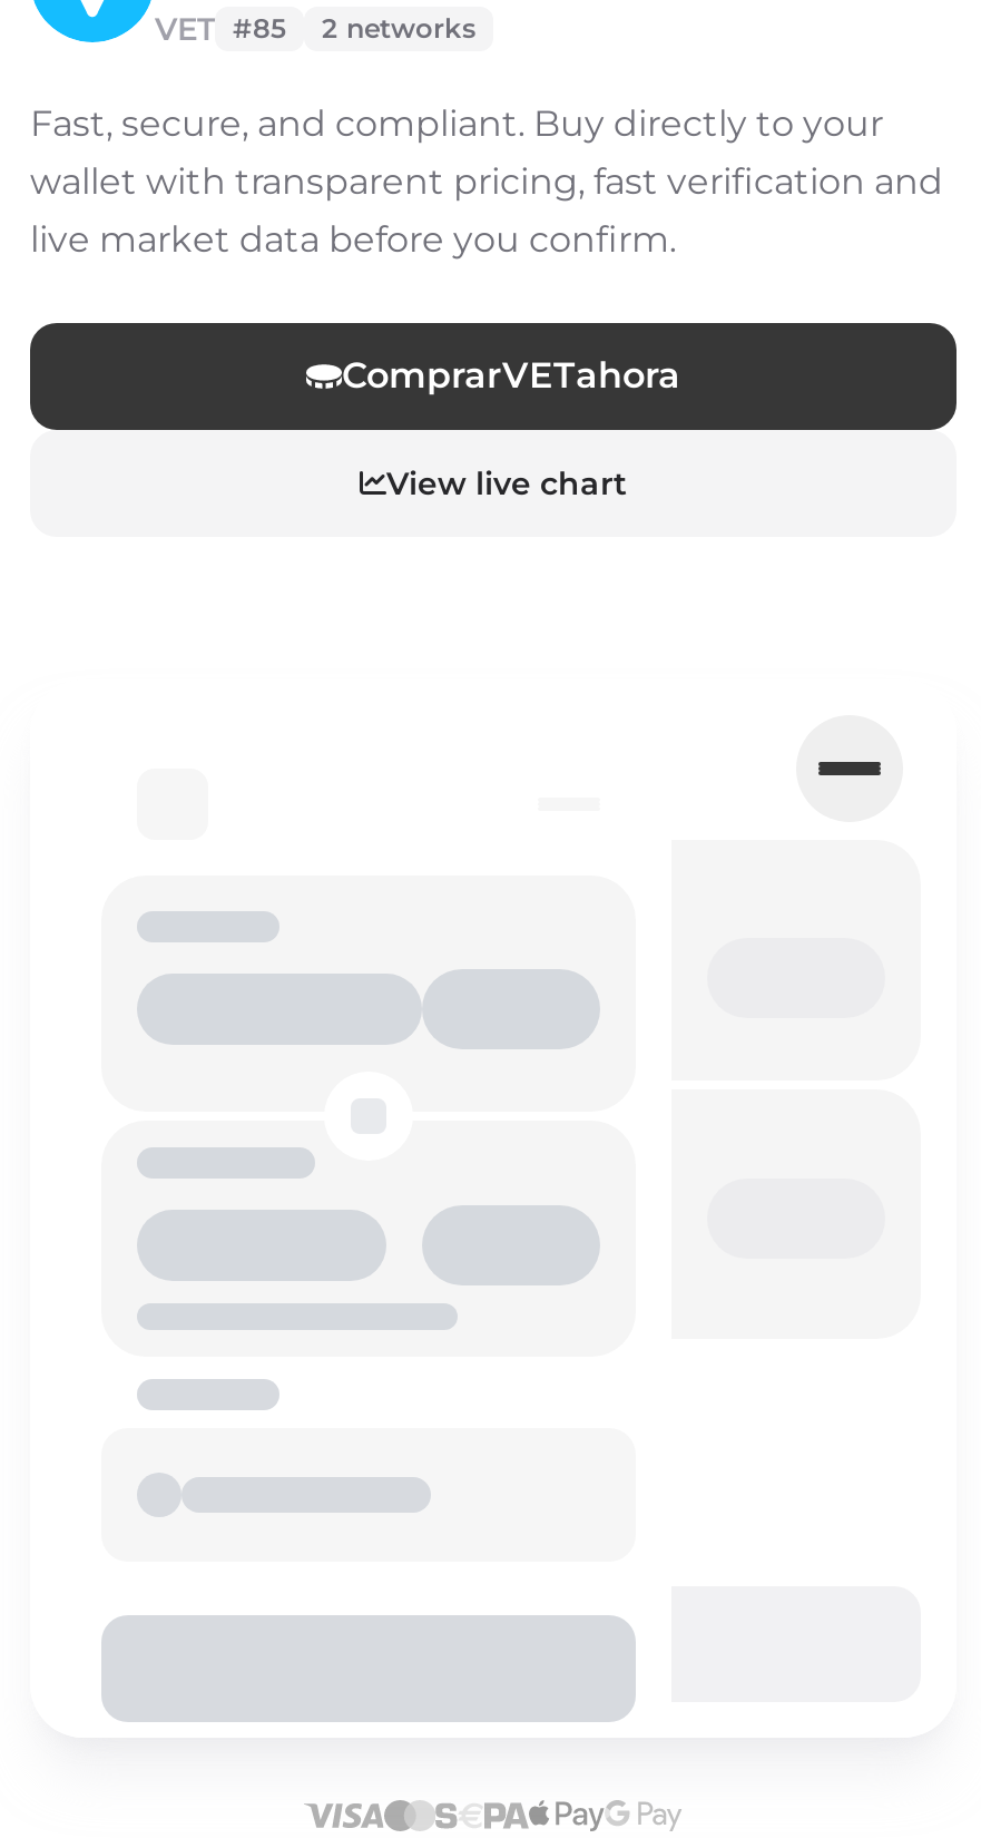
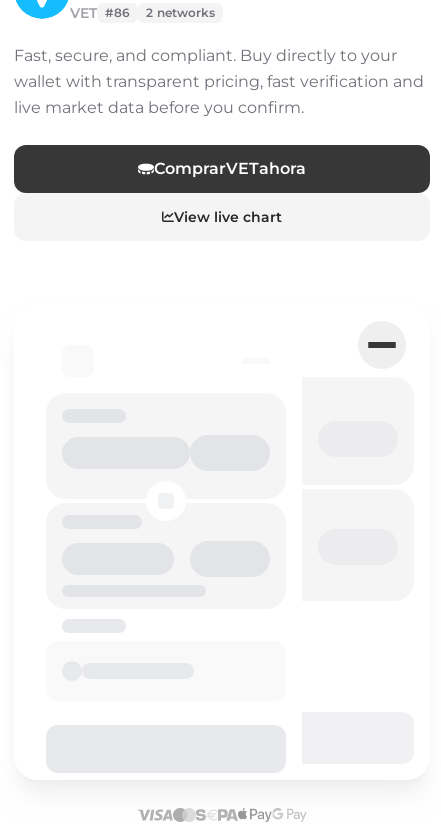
- VET #85 2 networks
+ VET #86 2 networks
